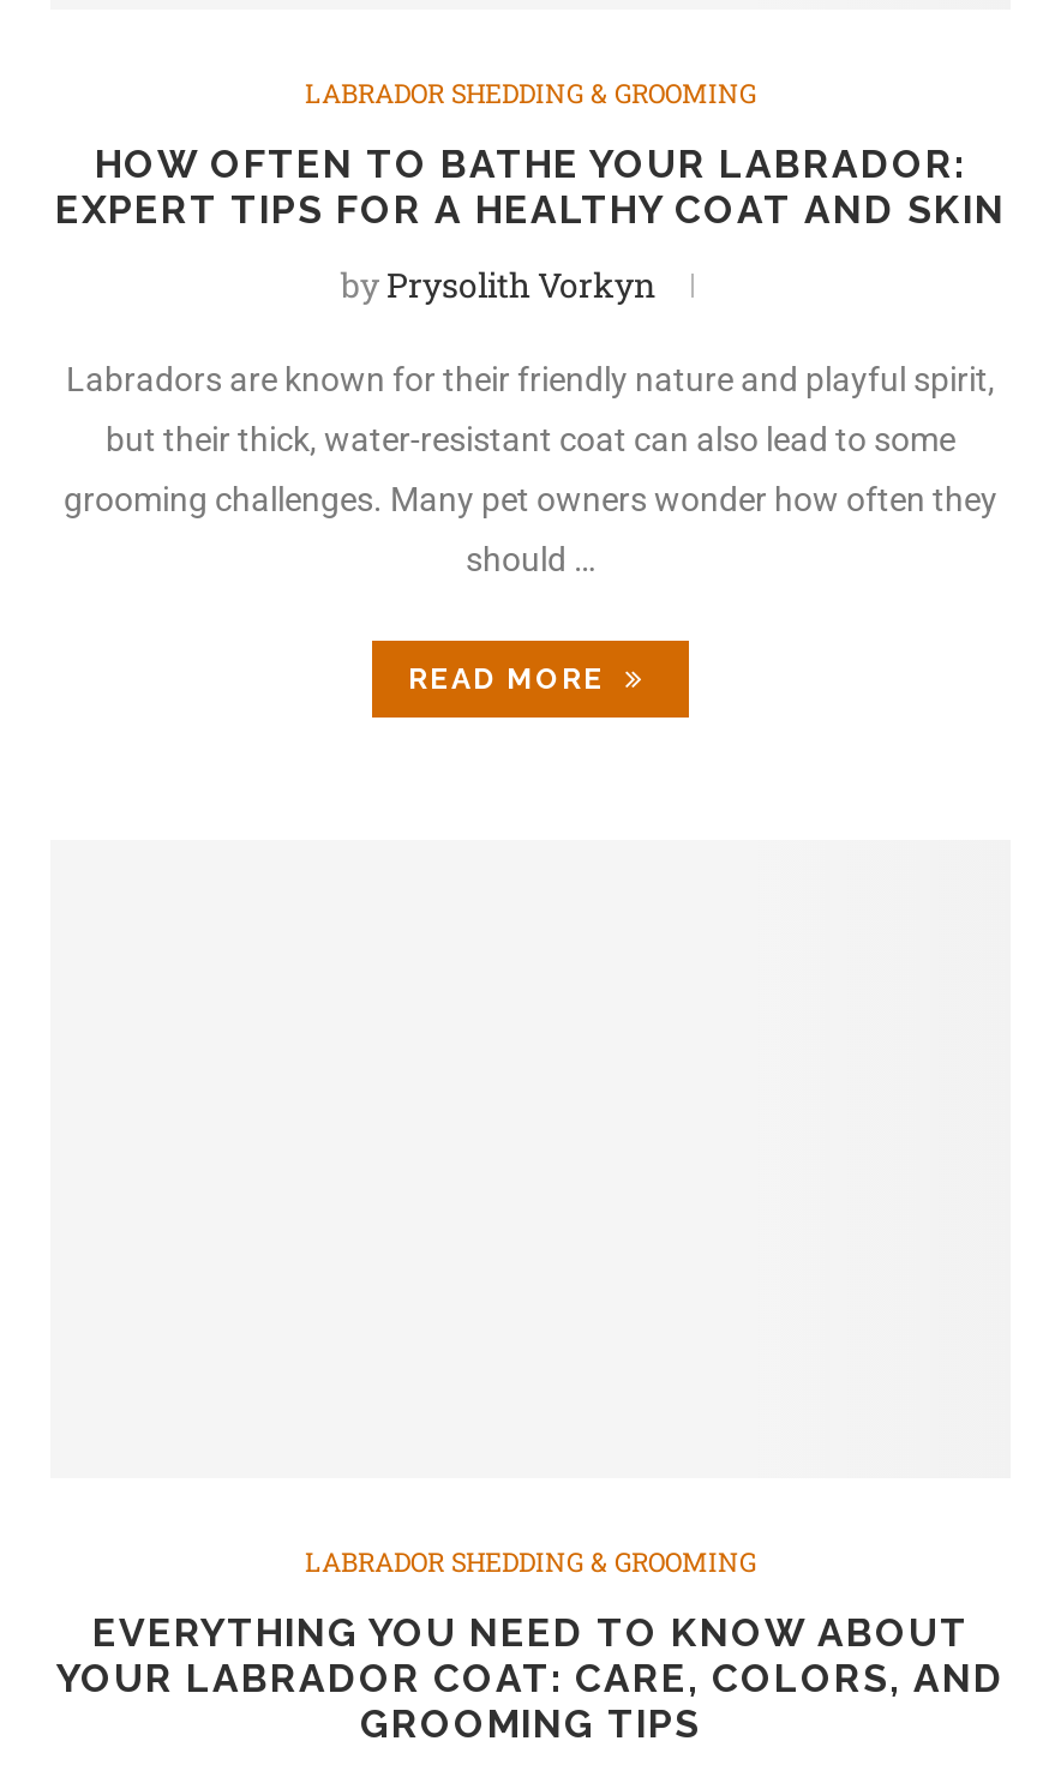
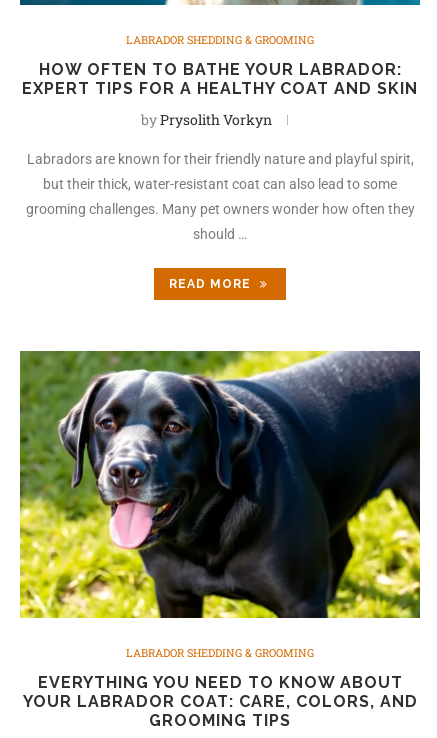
+ [image]
